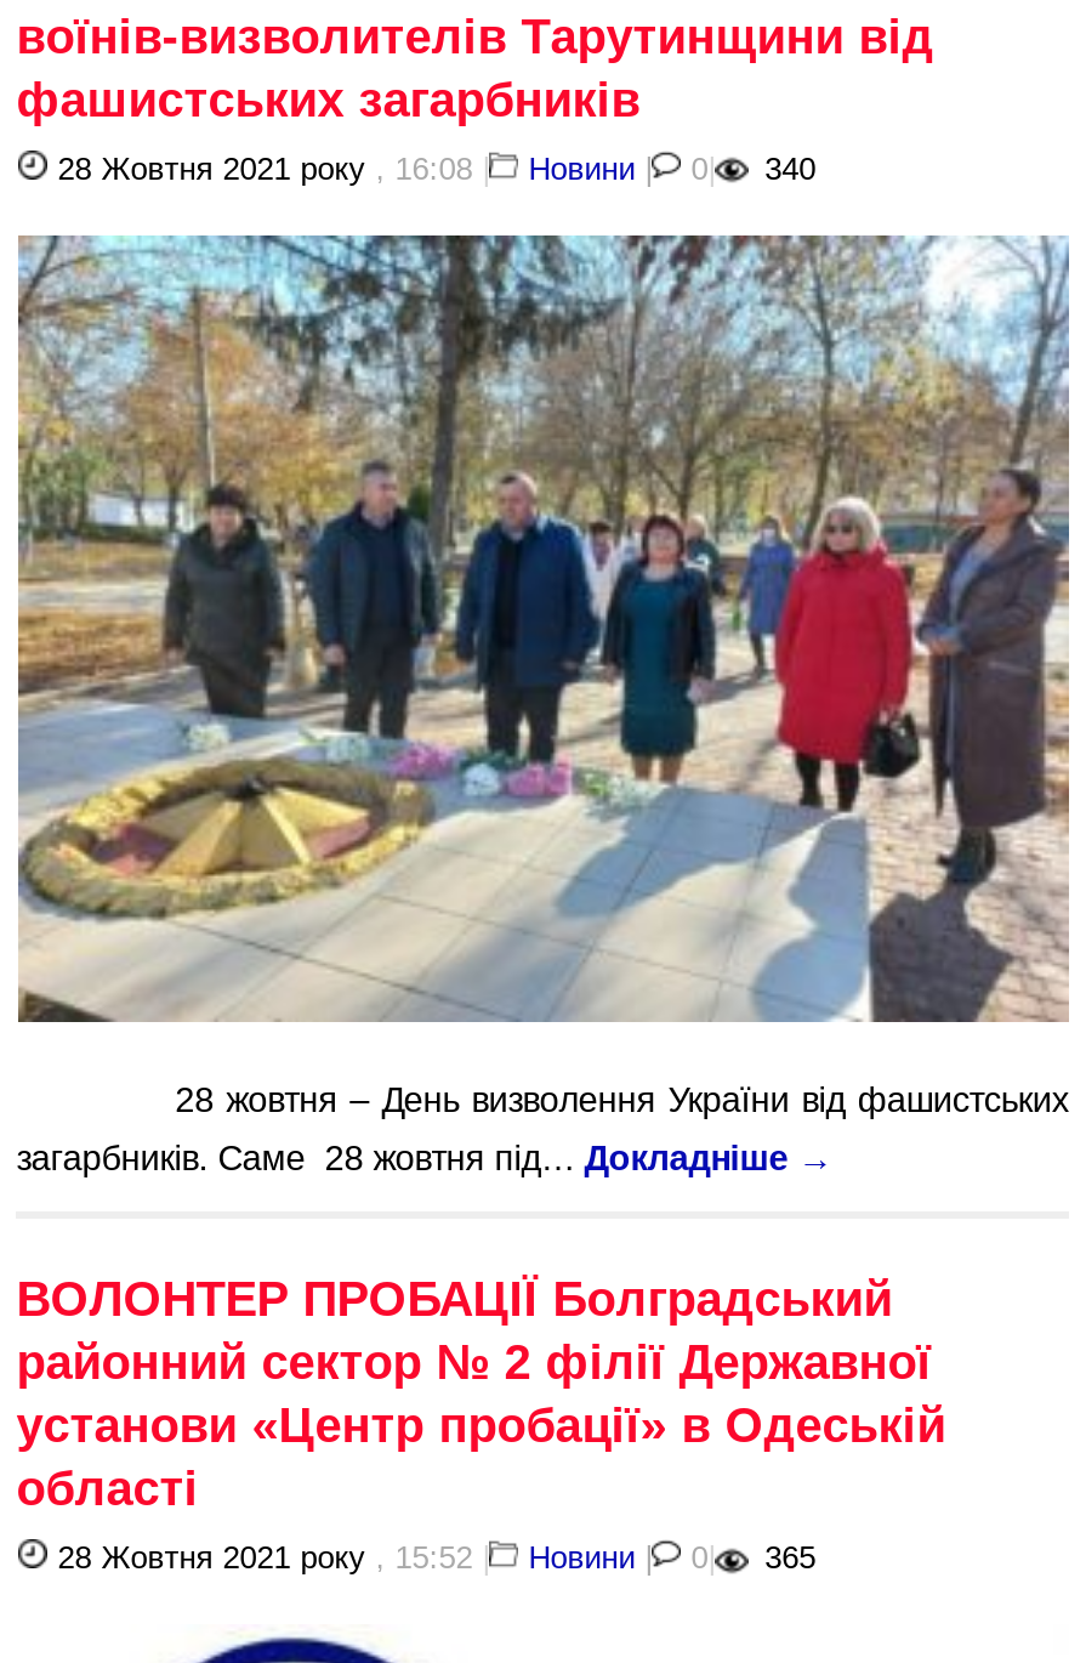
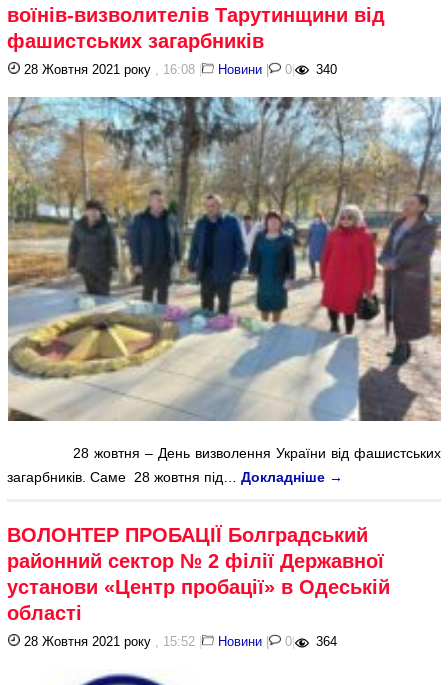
- 365
+ 364
